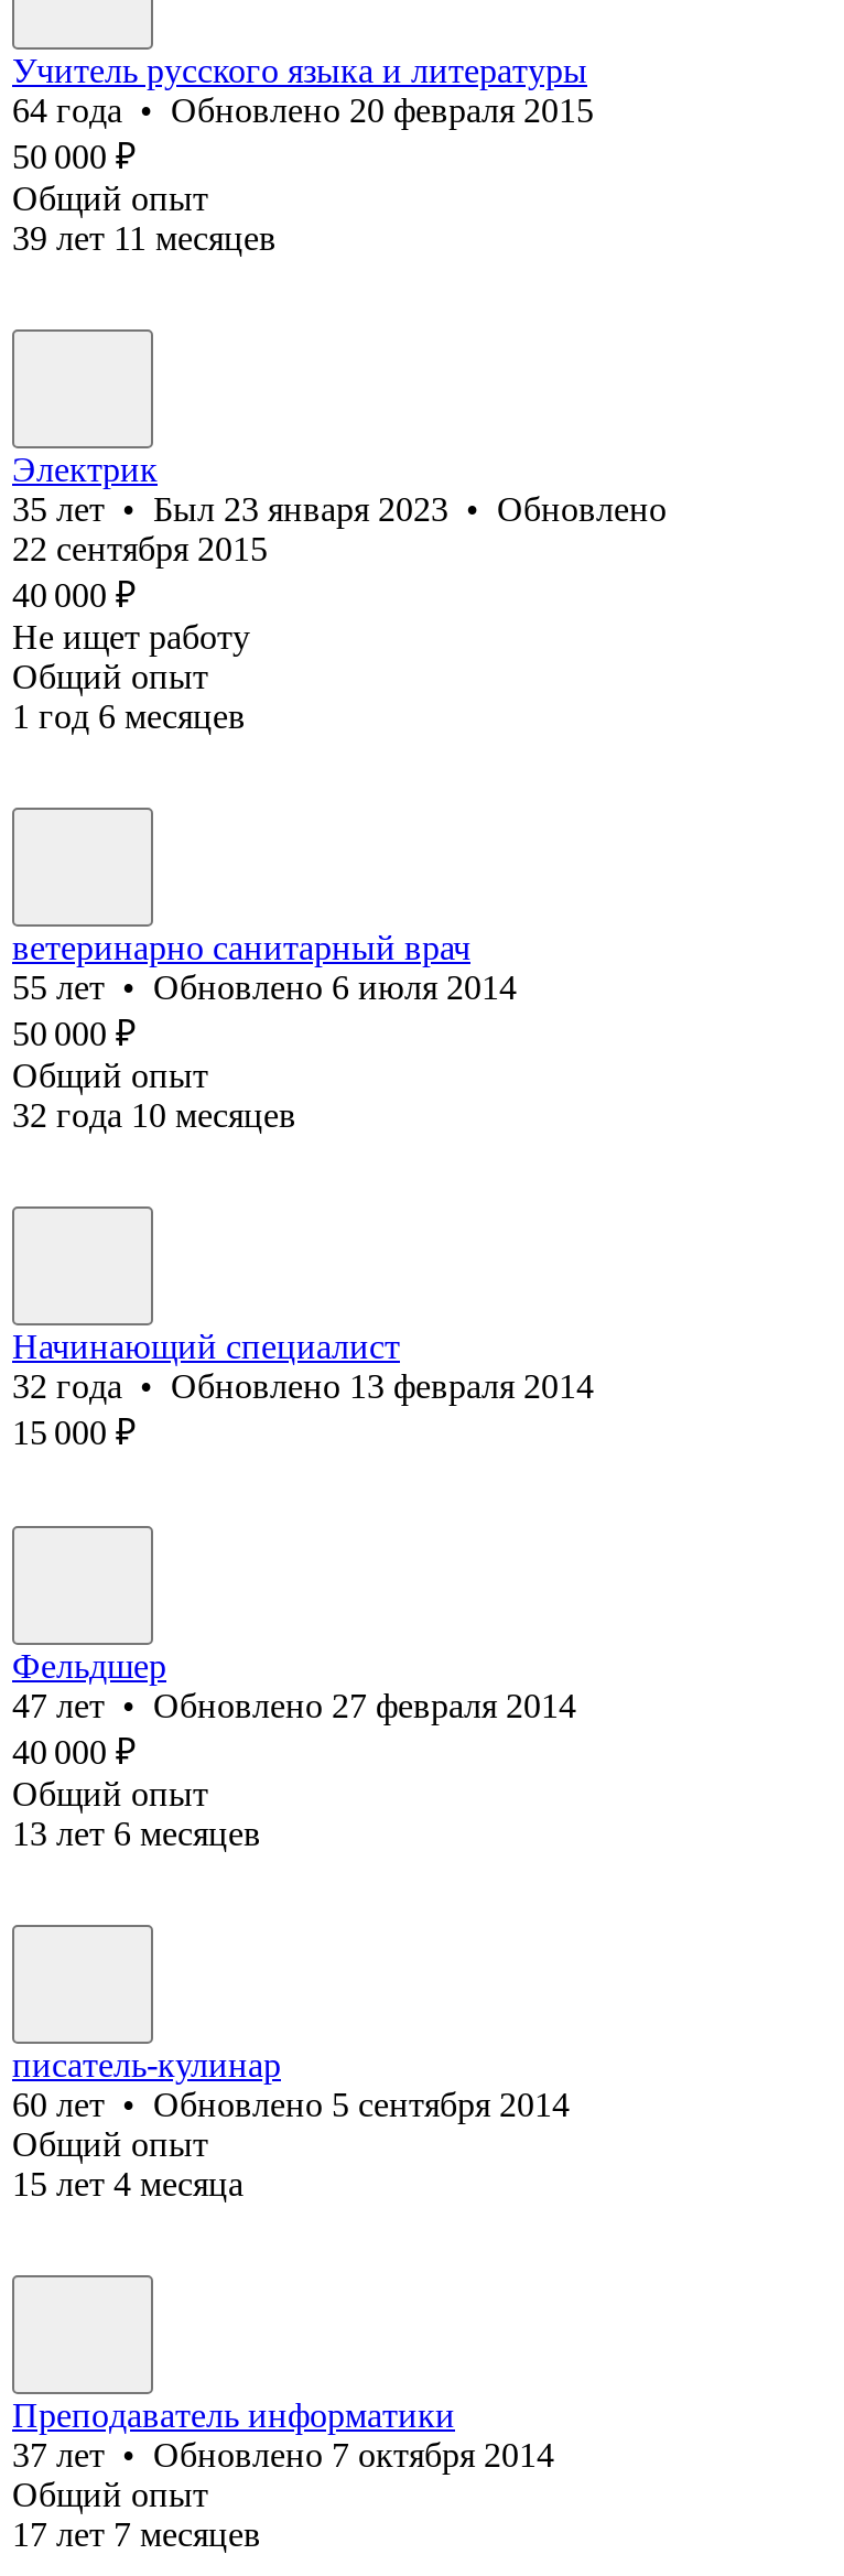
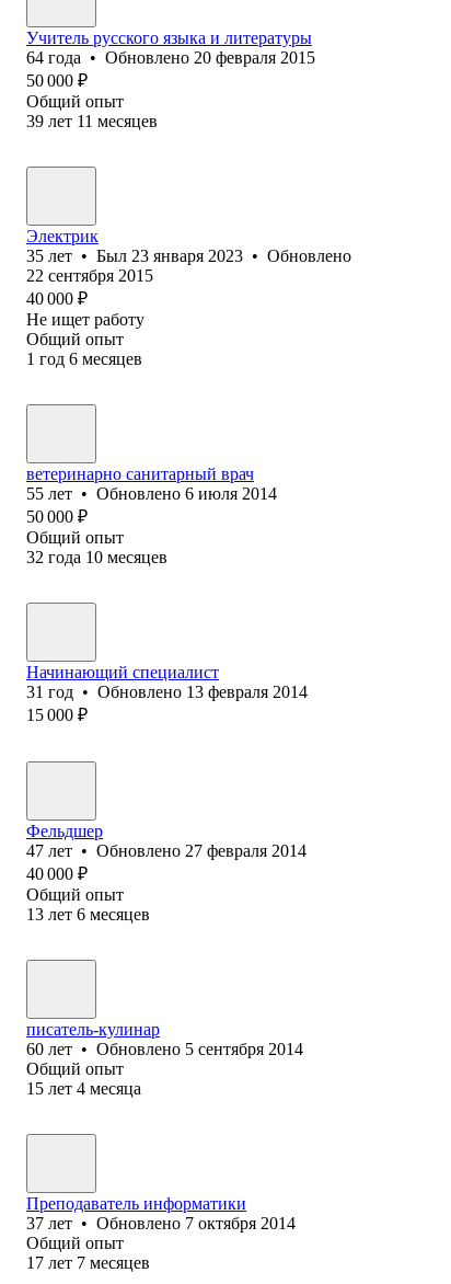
- 32 года • Обновлено 13 февраля 2014
+ 31 год • Обновлено 13 февраля 2014
